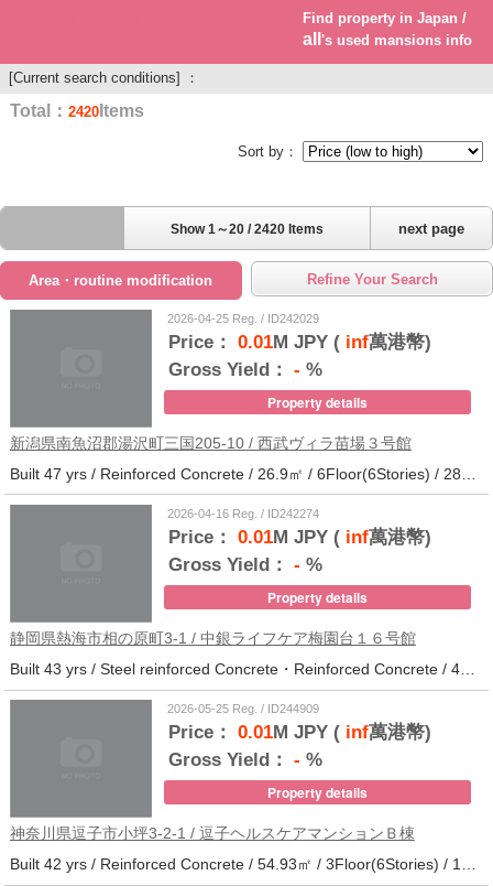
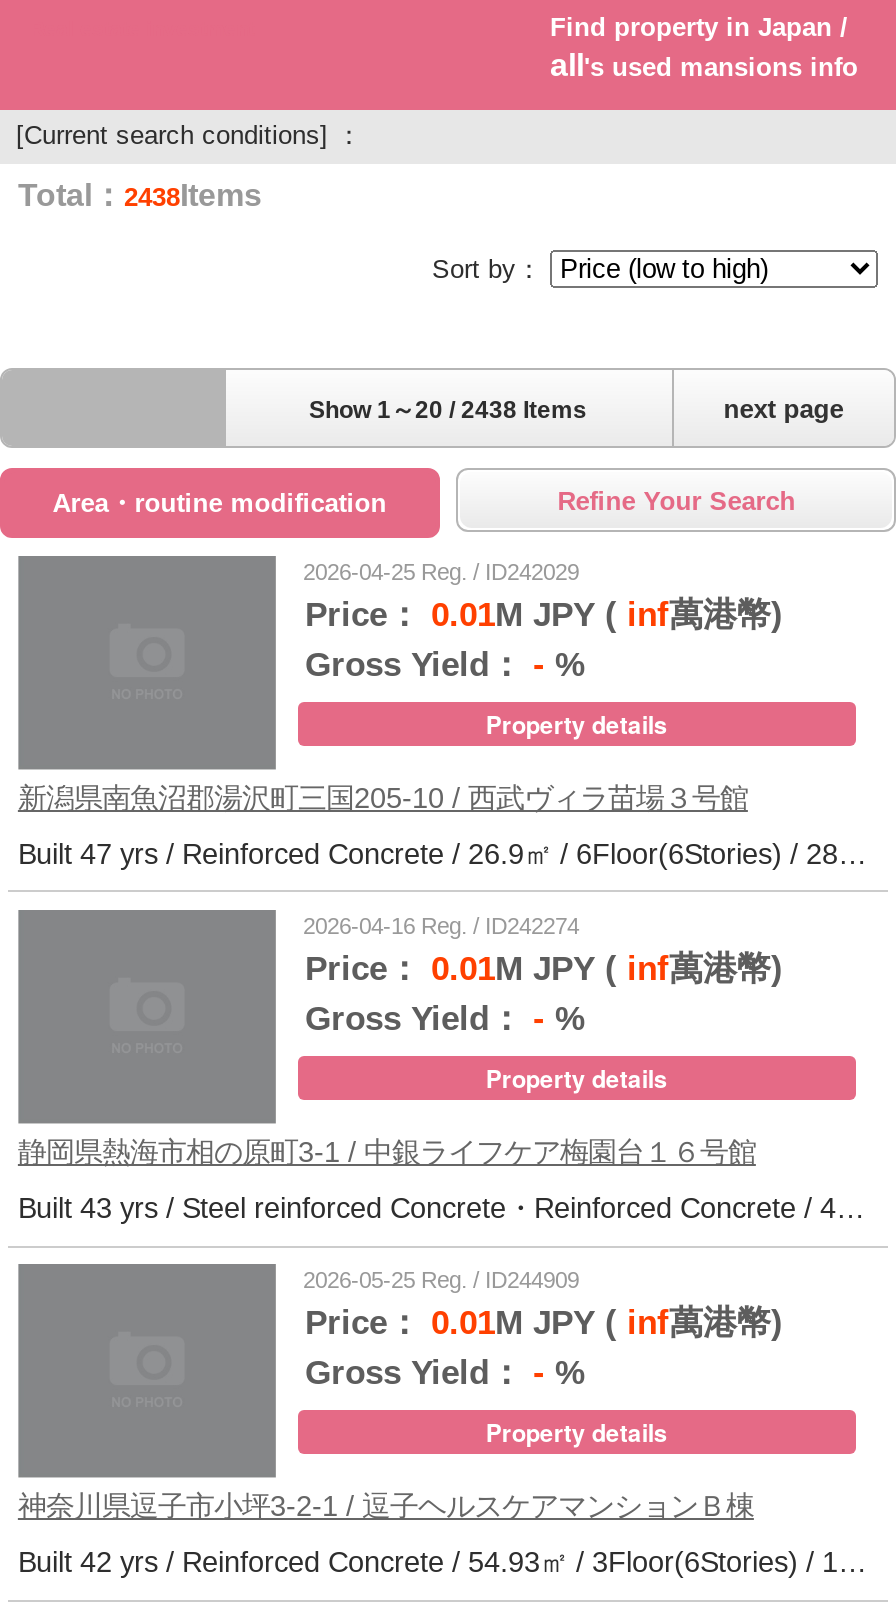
- Total：2420Items
+ Total：2438Items

- Show 1～20 / 2420 Items
+ Show 1～20 / 2438 Items
